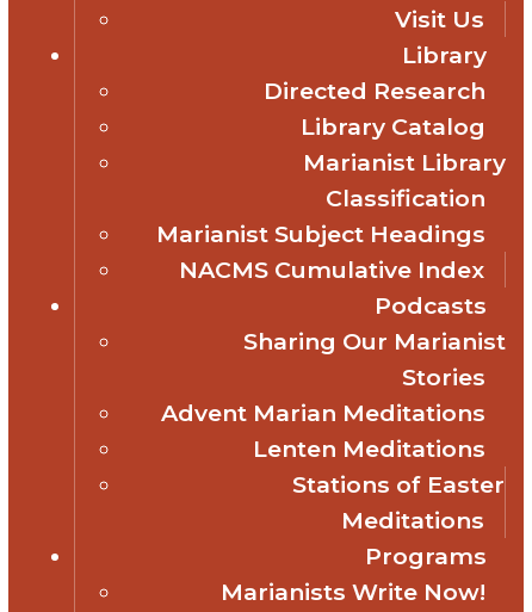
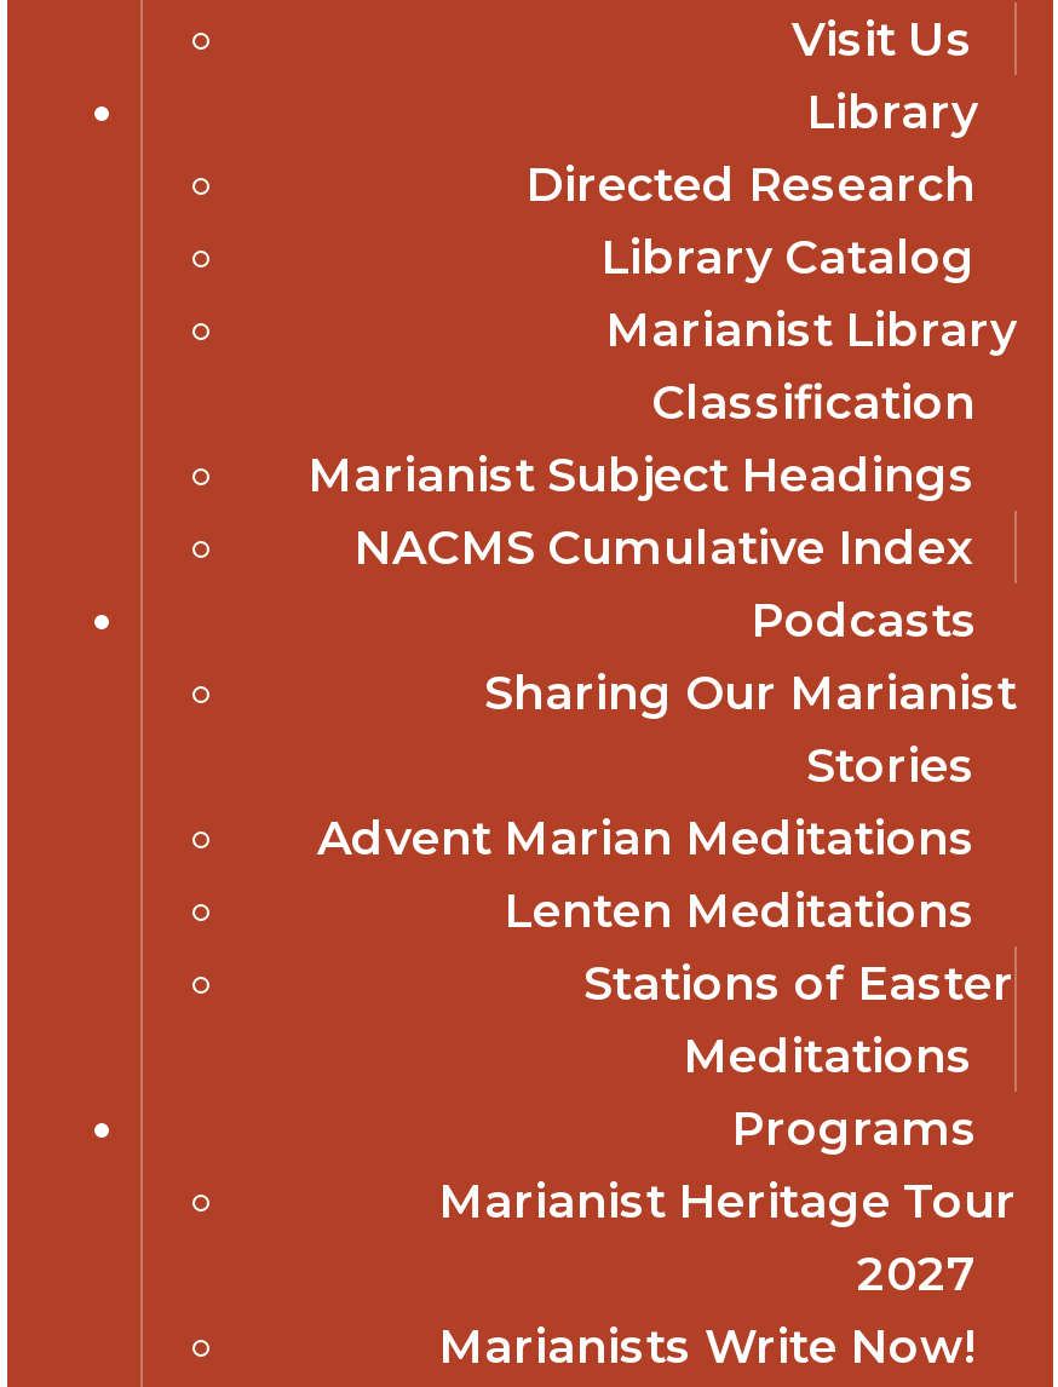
+ Marianist Heritage Tour
+ 2027
